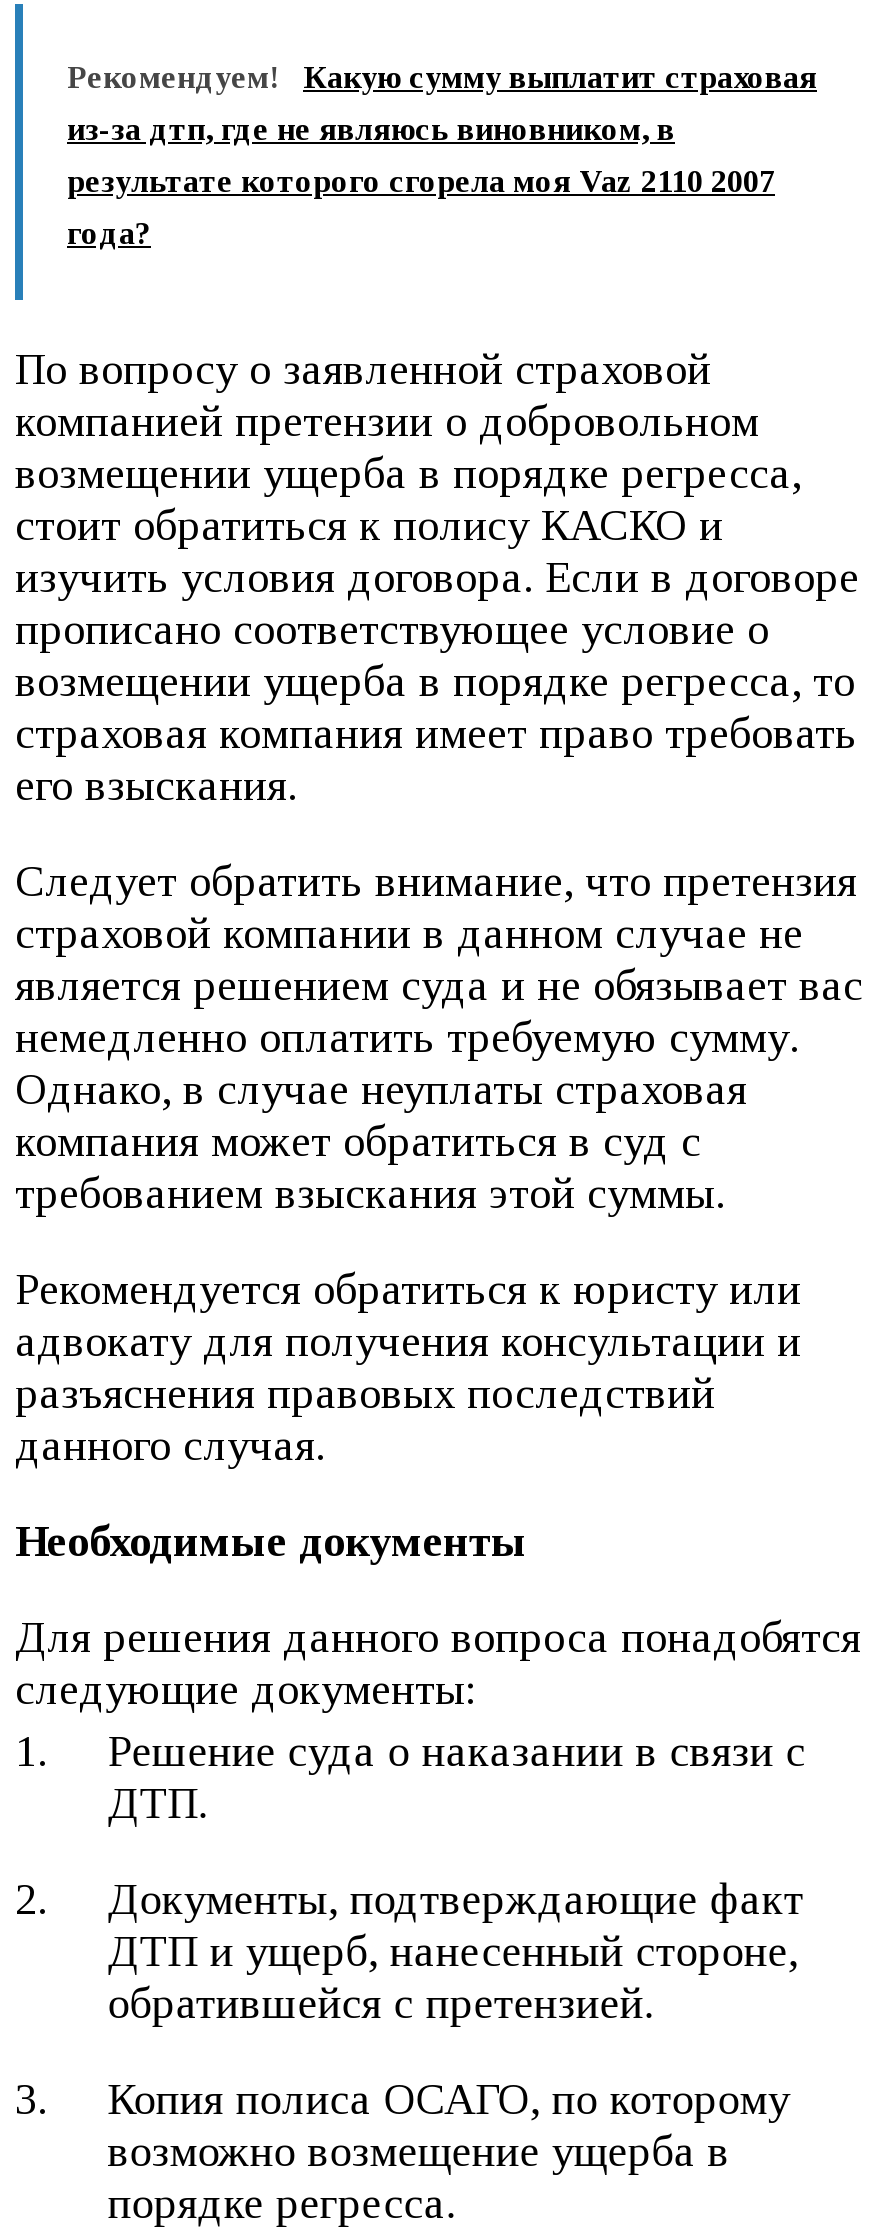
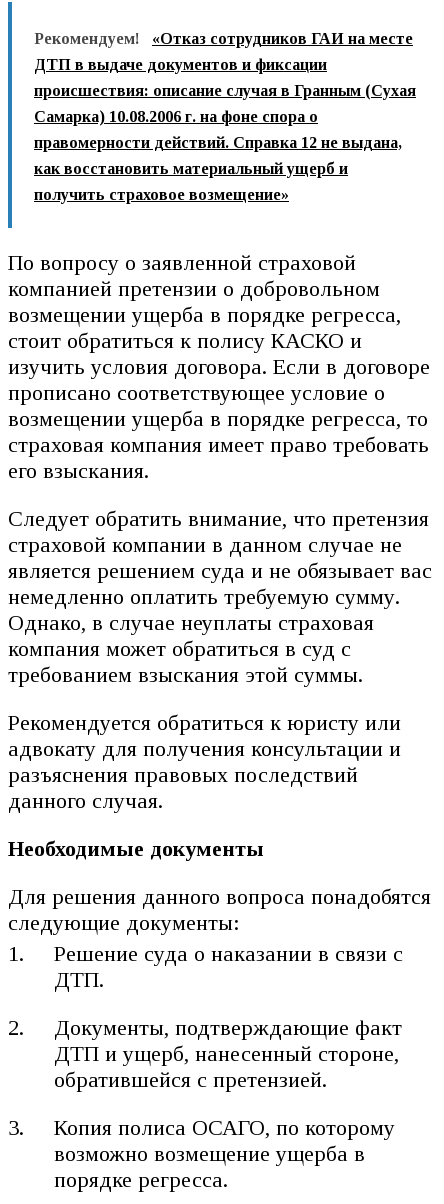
- Какую сумму выплатит страховая
- из-за дтп, где не являюсь виновником, в
- результате которого сгорела моя Vaz 2110 2007
- года?
+ «Отказ сотрудников ГАИ на месте
+ ДТП в выдаче документов и фиксации
+ происшествия: описание случая в Гранным (Сухая
+ Самарка) 10.08.2006 г. на фоне спора о
+ правомерности действий. Справка 12 не выдана,
+ как восстановить материальный ущерб и
+ получить страховое возмещение»
